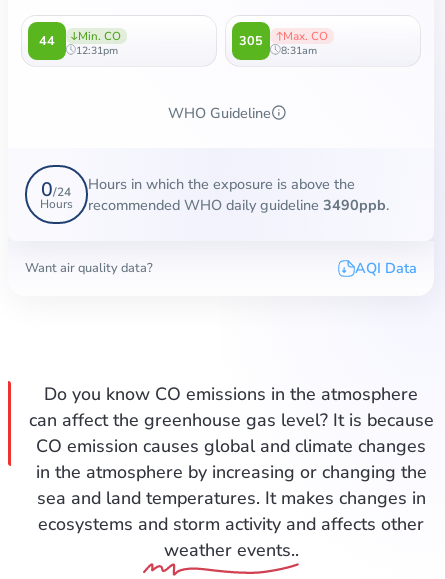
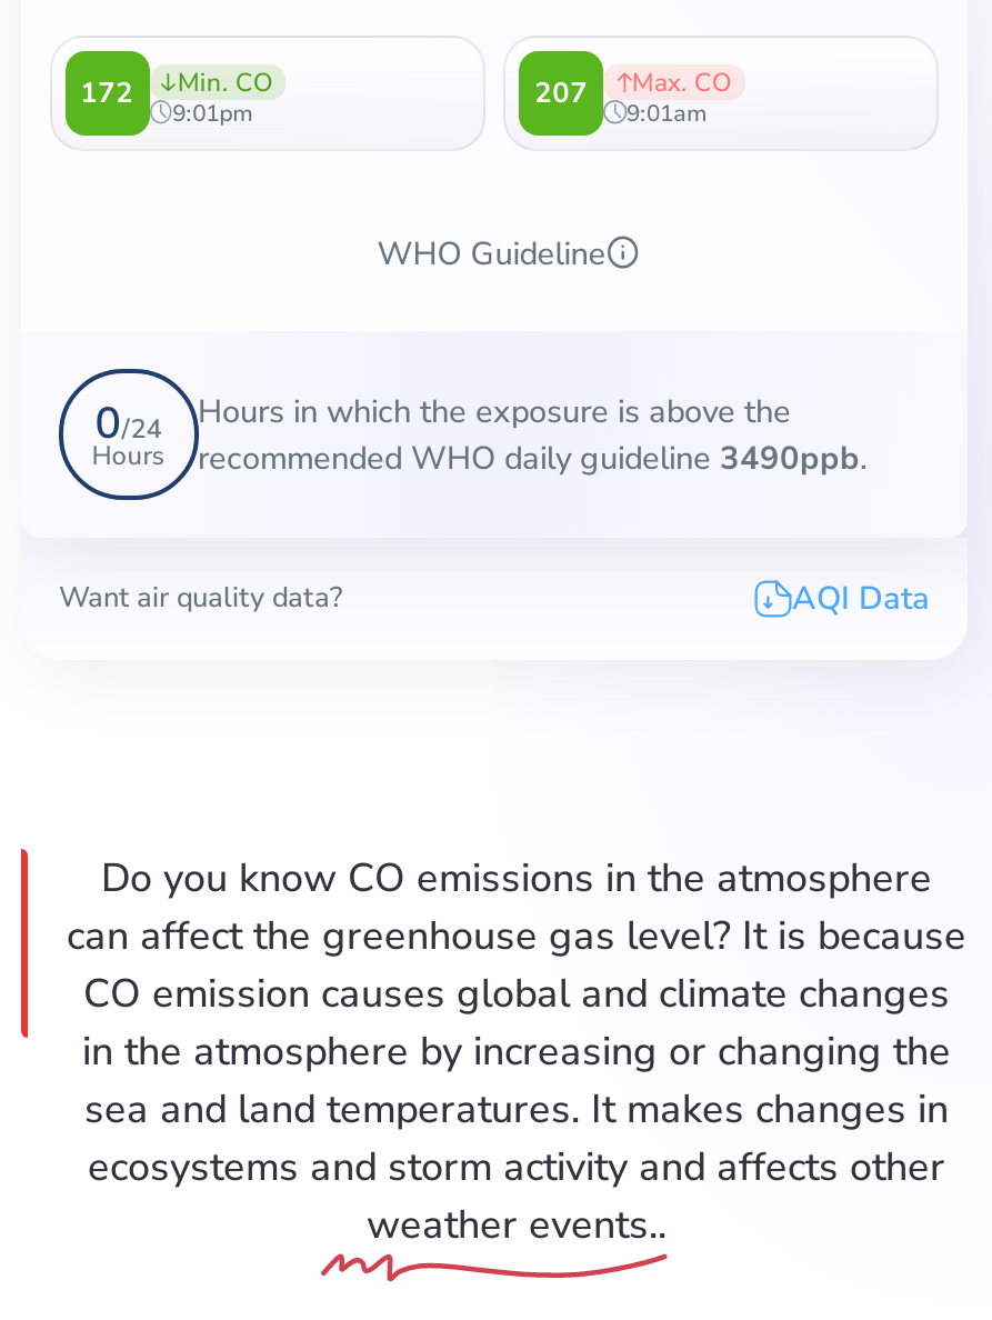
- 44 Min. CO
+ 172 Min. CO

- 305 Max. CO
+ 207 Max. CO

- 12:31pm
+ 9:01pm

- 8:31am
+ 9:01am
